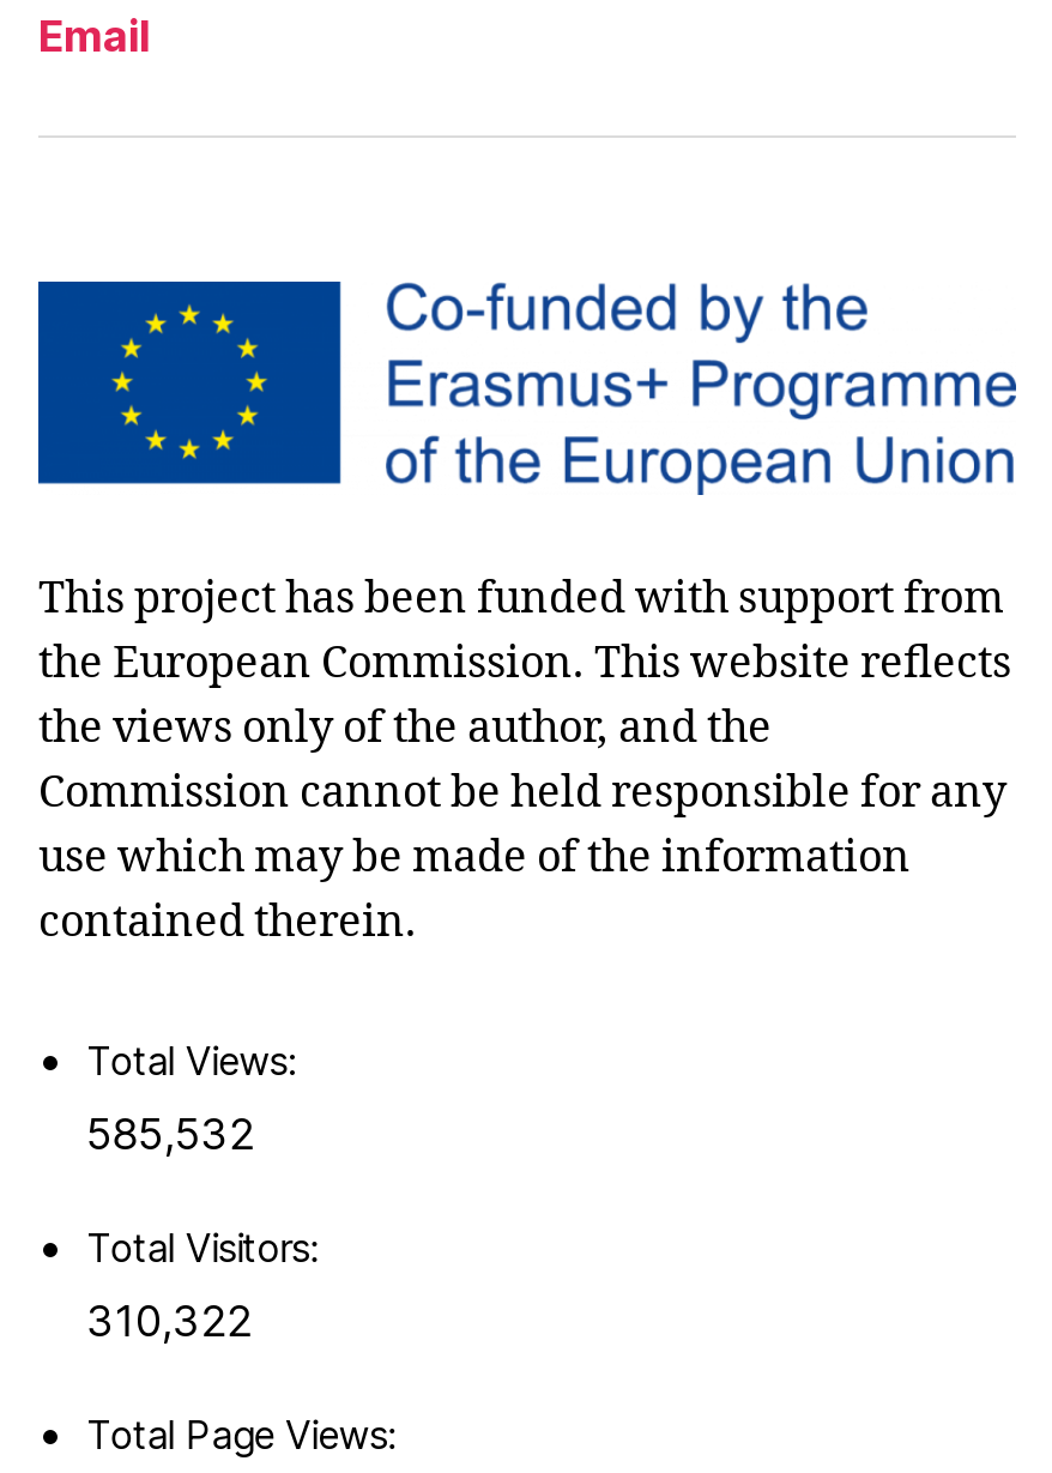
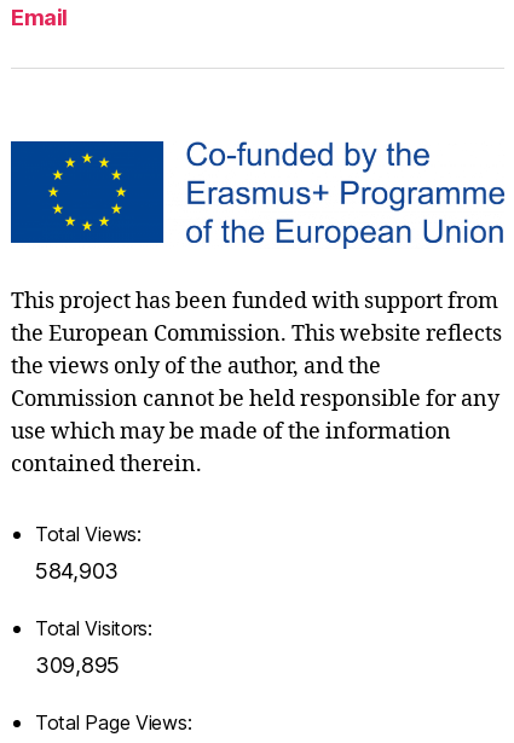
- 585,532
+ 584,903

- 310,322
+ 309,895
